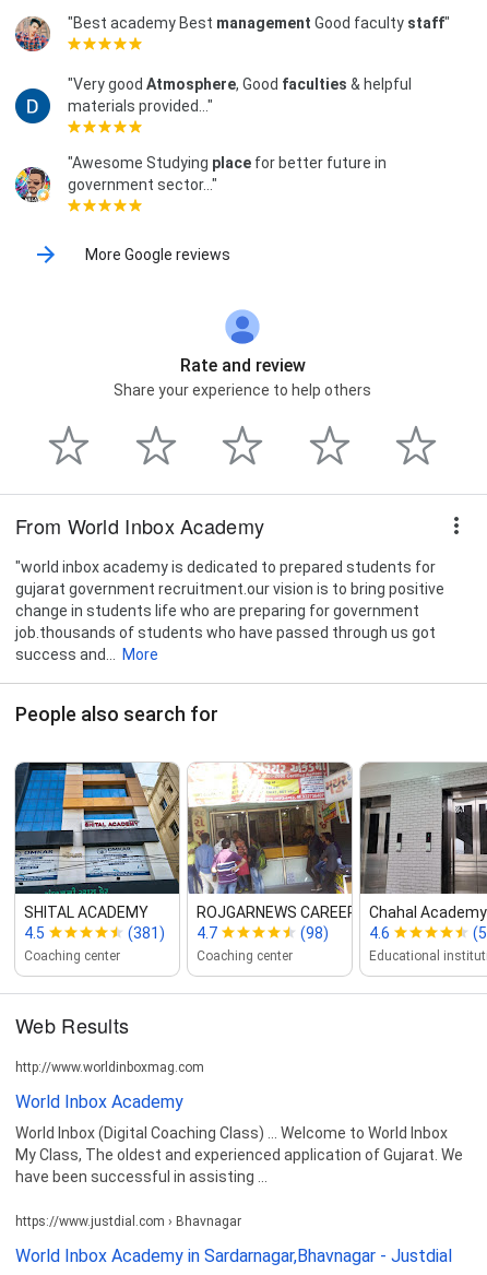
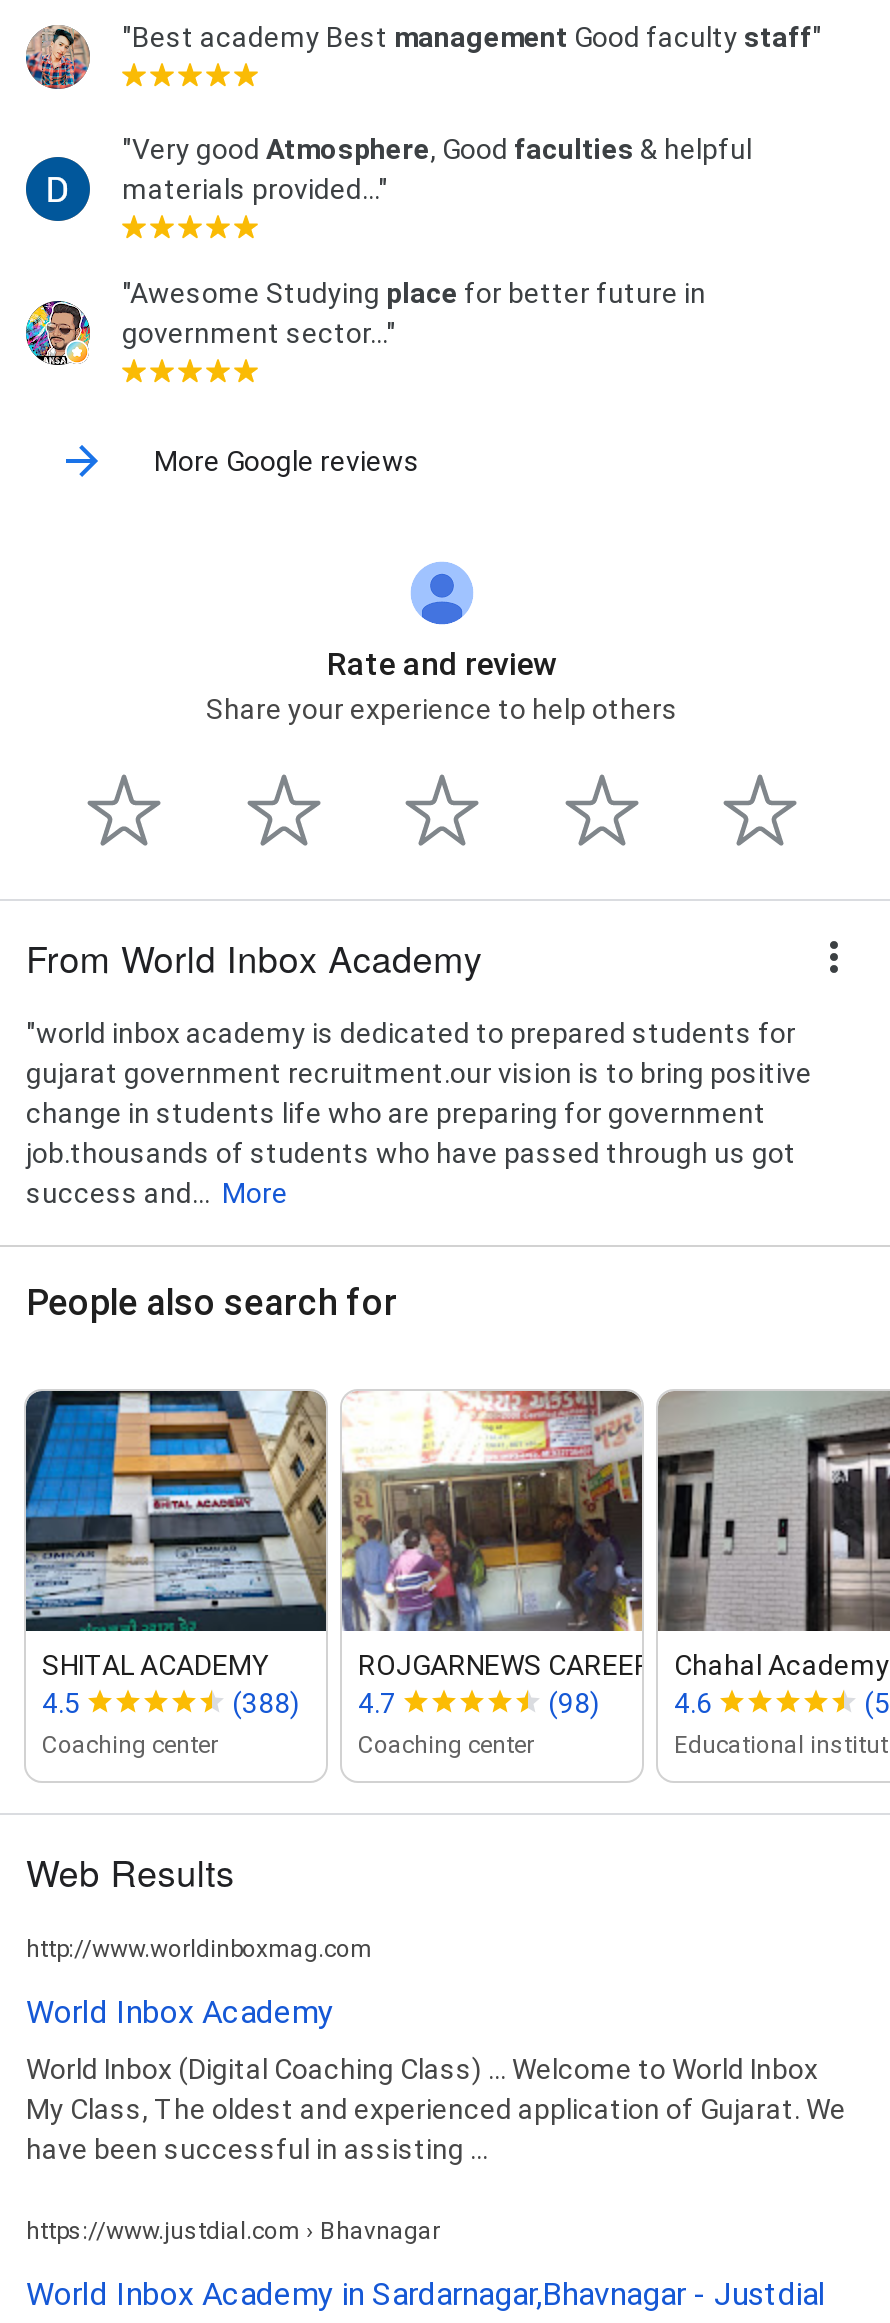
- (381) 4.7
+ (388) 4.7
